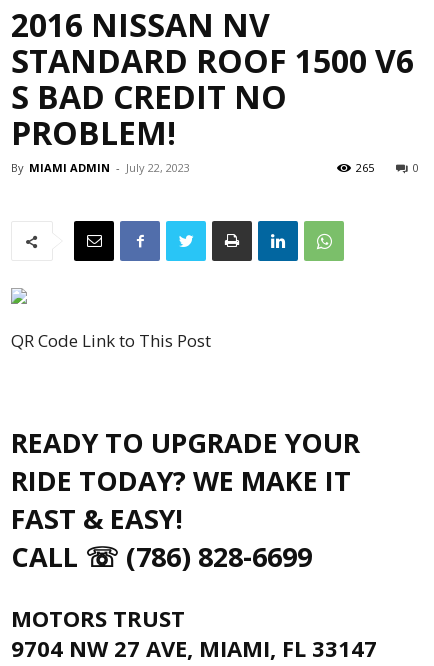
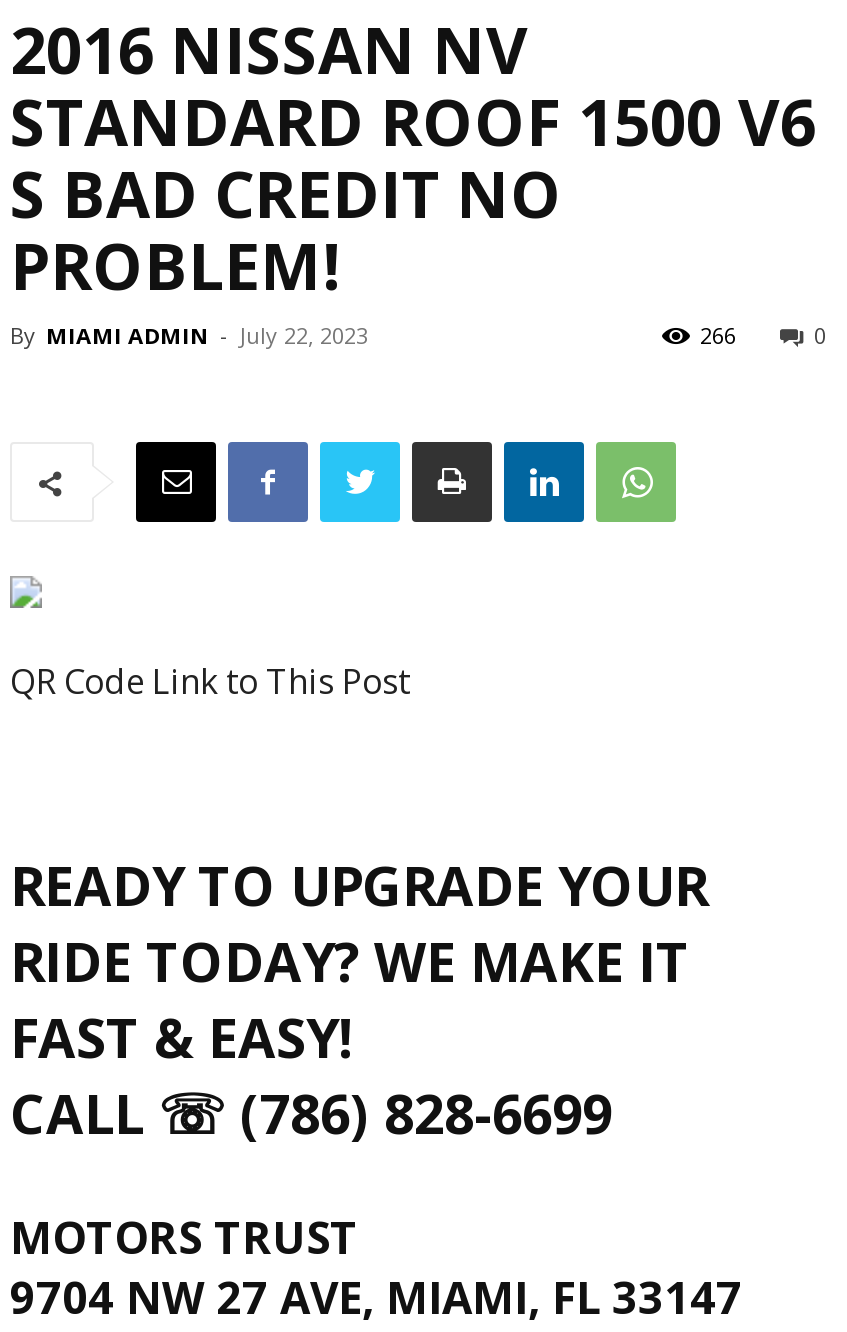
- 265
+ 266
